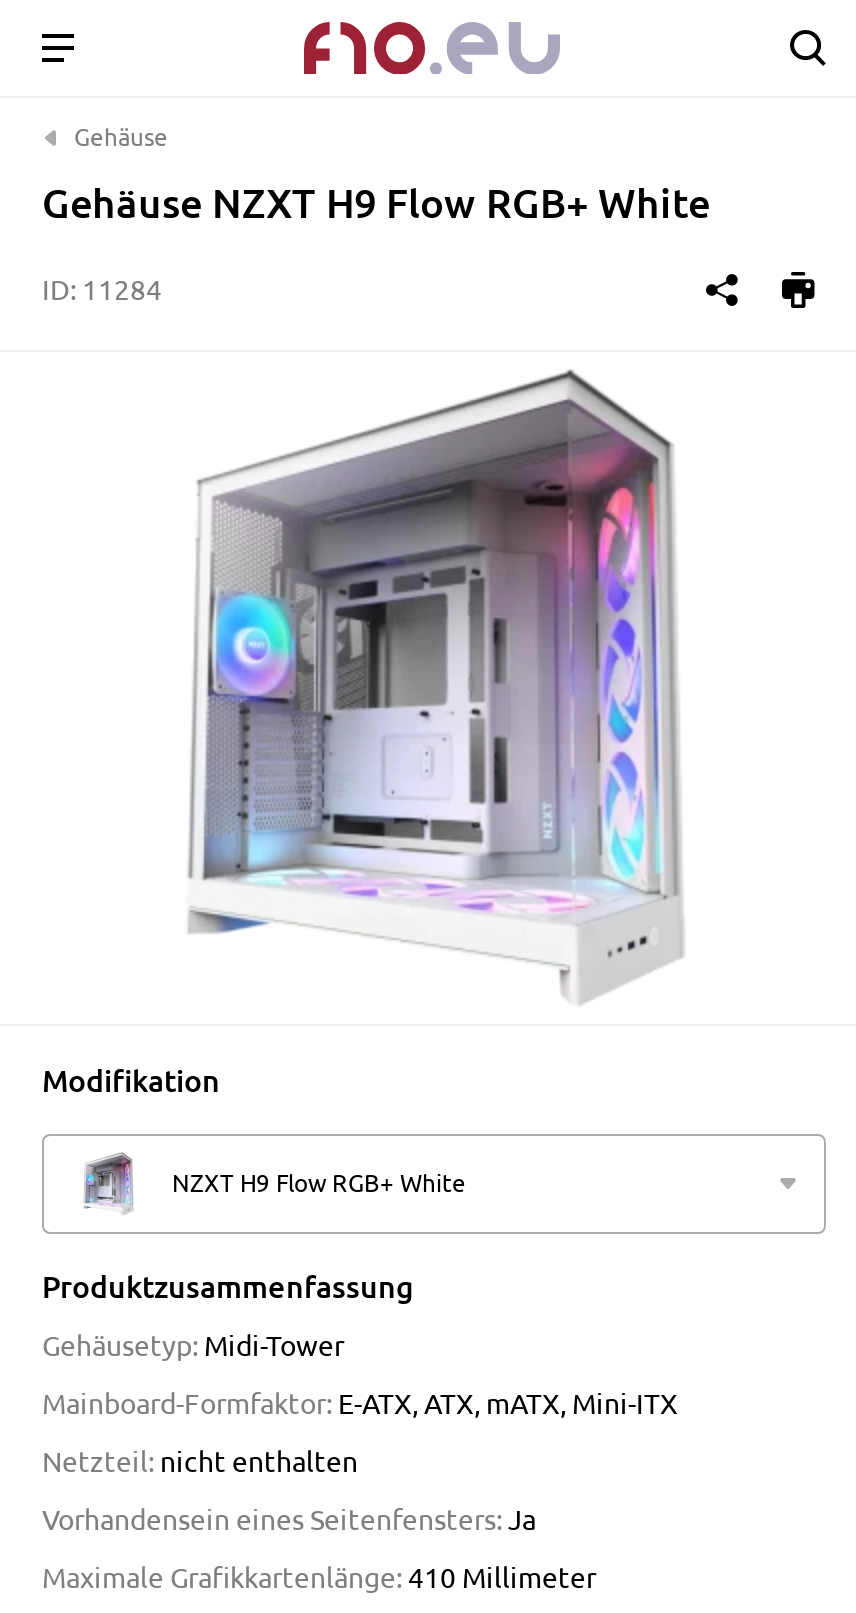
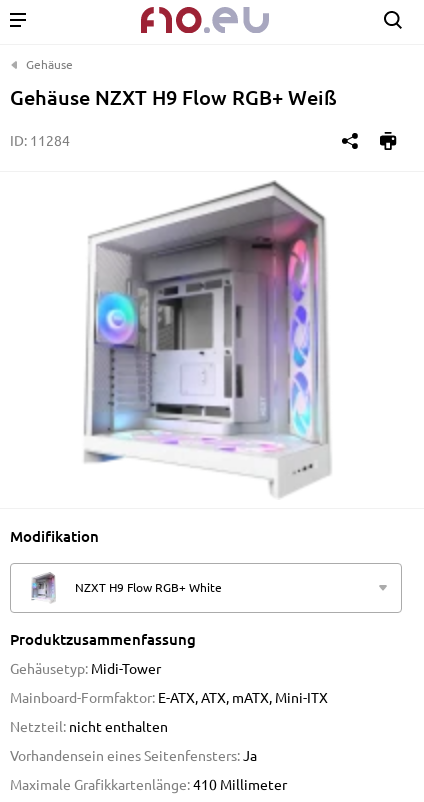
- Gehäuse NZXT H9 Flow RGB+ White
+ Gehäuse NZXT H9 Flow RGB+ Weiß
